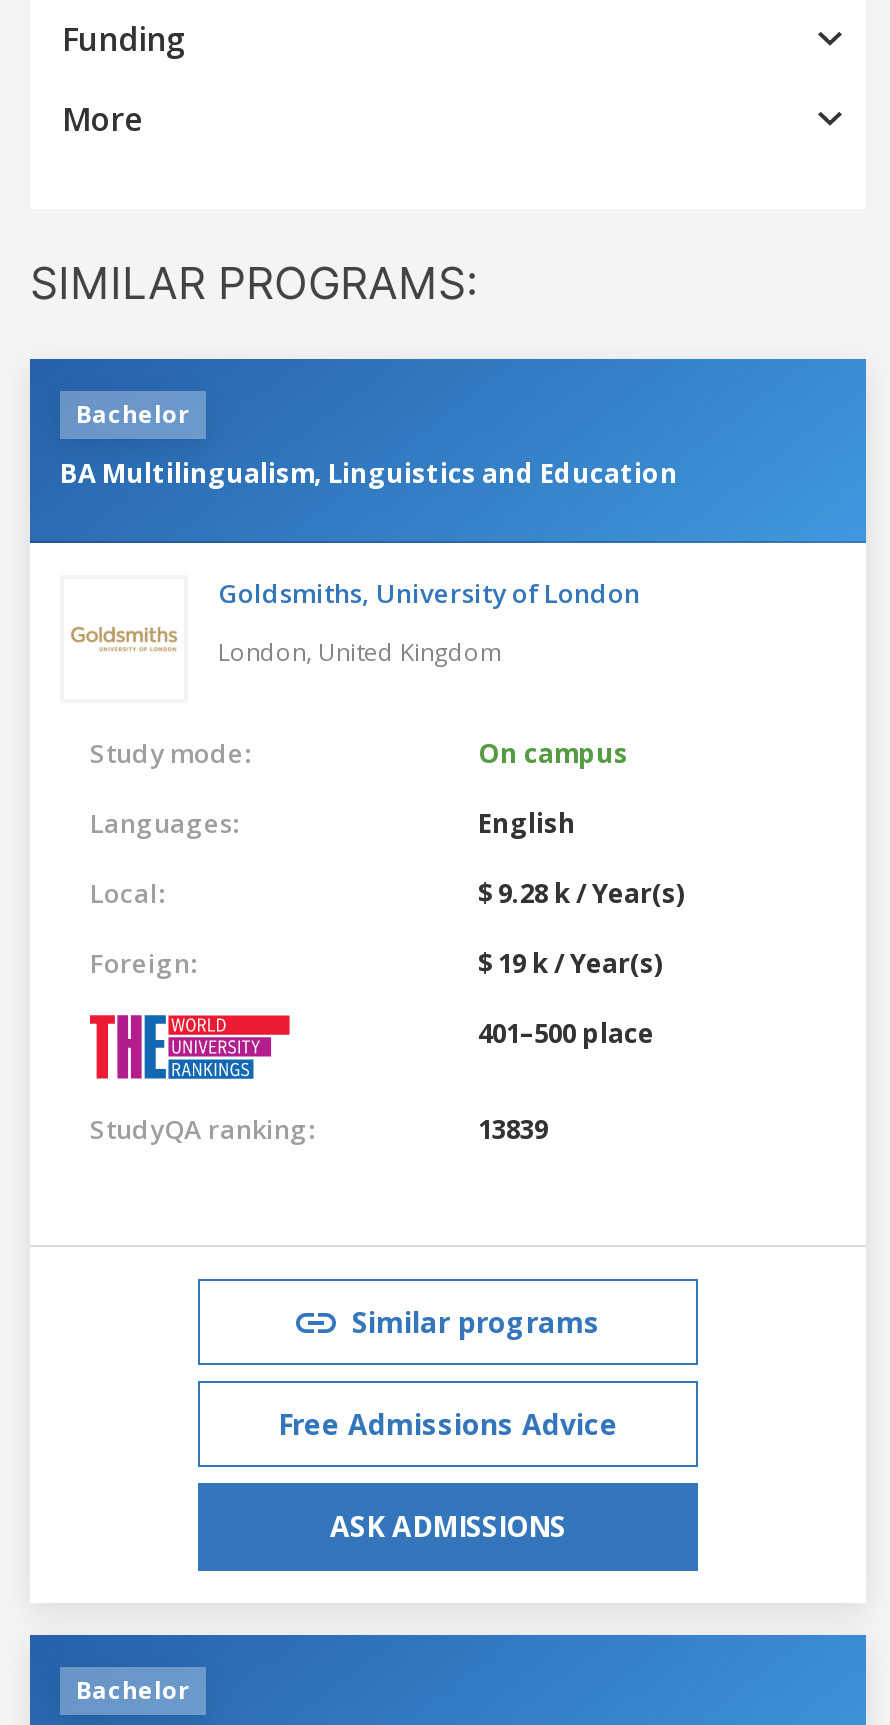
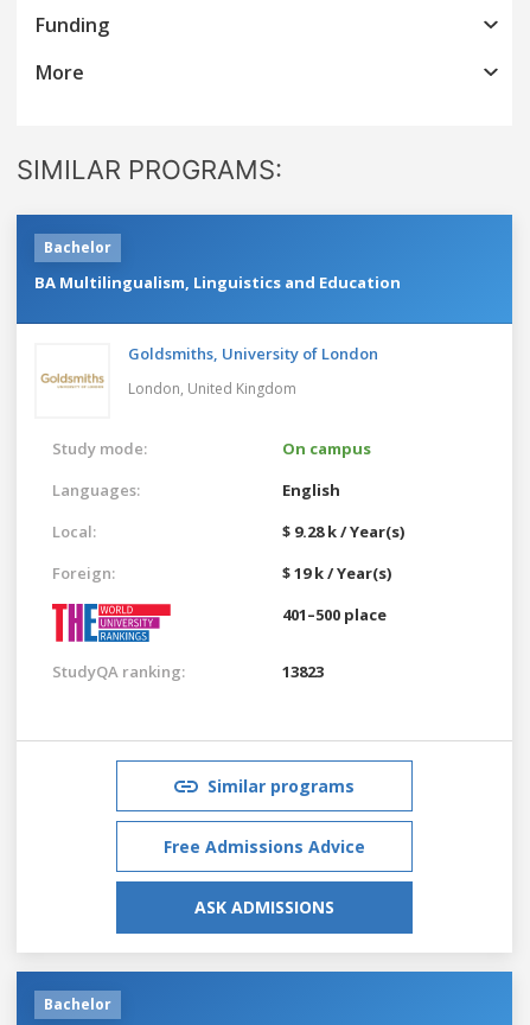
- 13839
+ 13823
